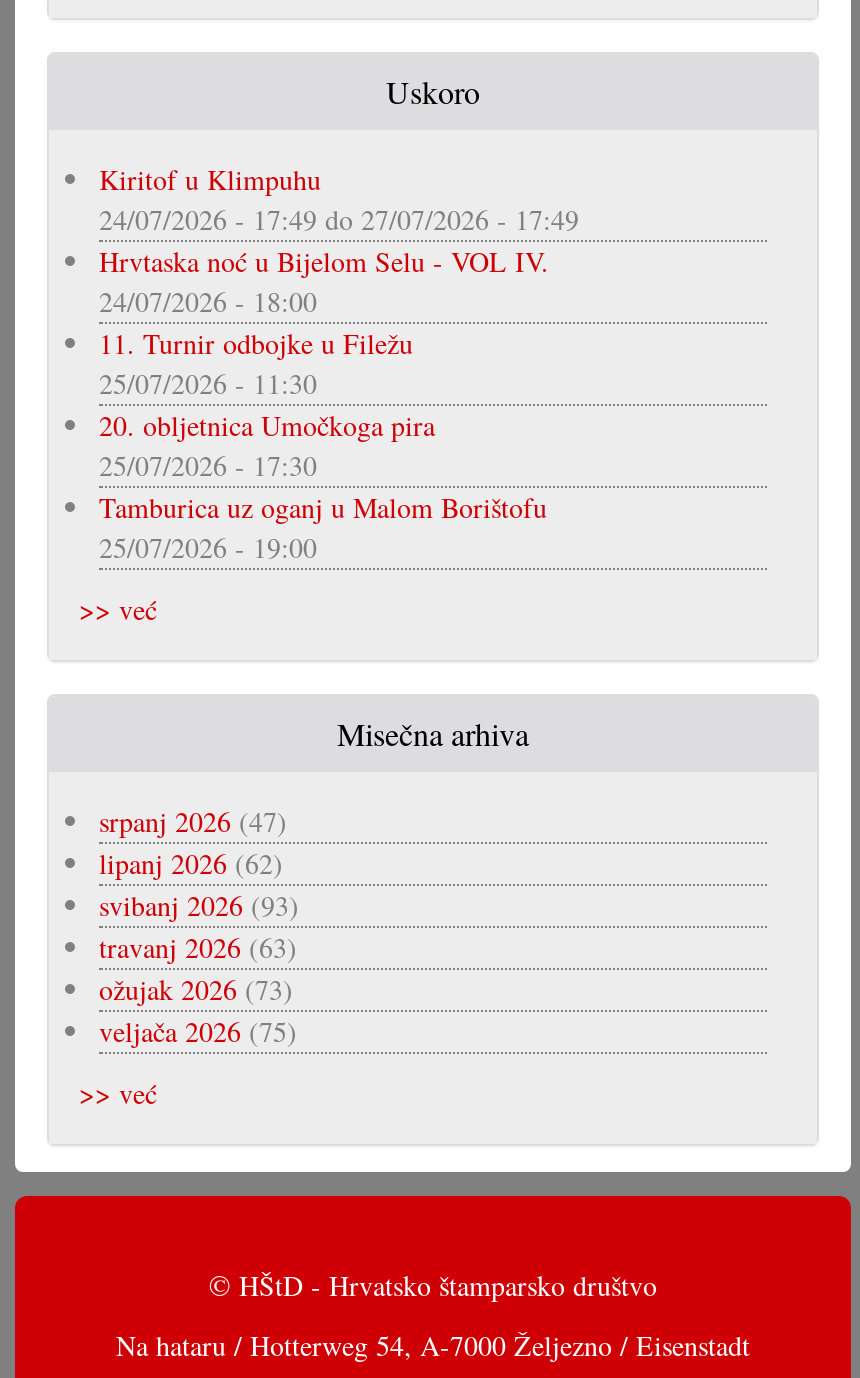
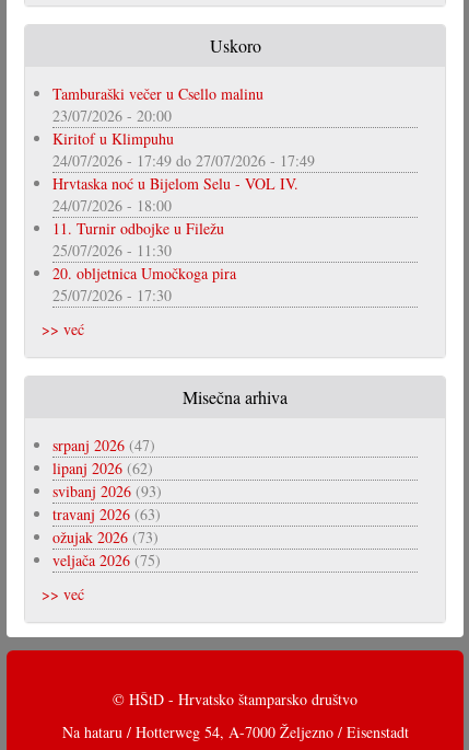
+ Tamburaški večer u Csello malinu
+ 23/07/2026 - 20:00

moved down: Kiritof u Klimpuhu | 24/07/2026 - 17:49 do 27/07/2026 - 17:49 | Hrvtaska noć u Bijelom Selu - VOL IV. | 24/07/2026 - 18:00 | 11. Turnir odbojke u Filežu | 25/07/2026 - 11:30 | 20. obljetnica Umočkoga pira | 25/07/2026 - 17:30

- Tamburica uz oganj u Malom Borištofu
- 25/07/2026 - 19:00
